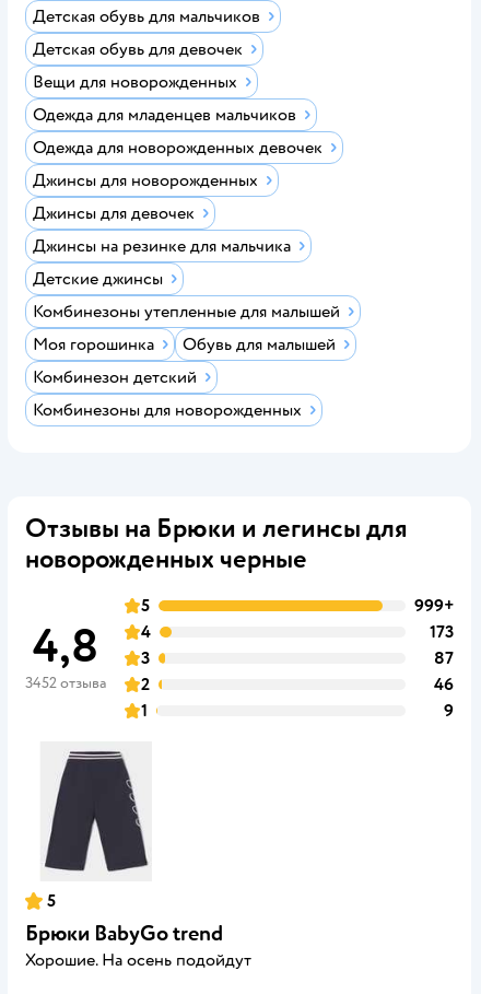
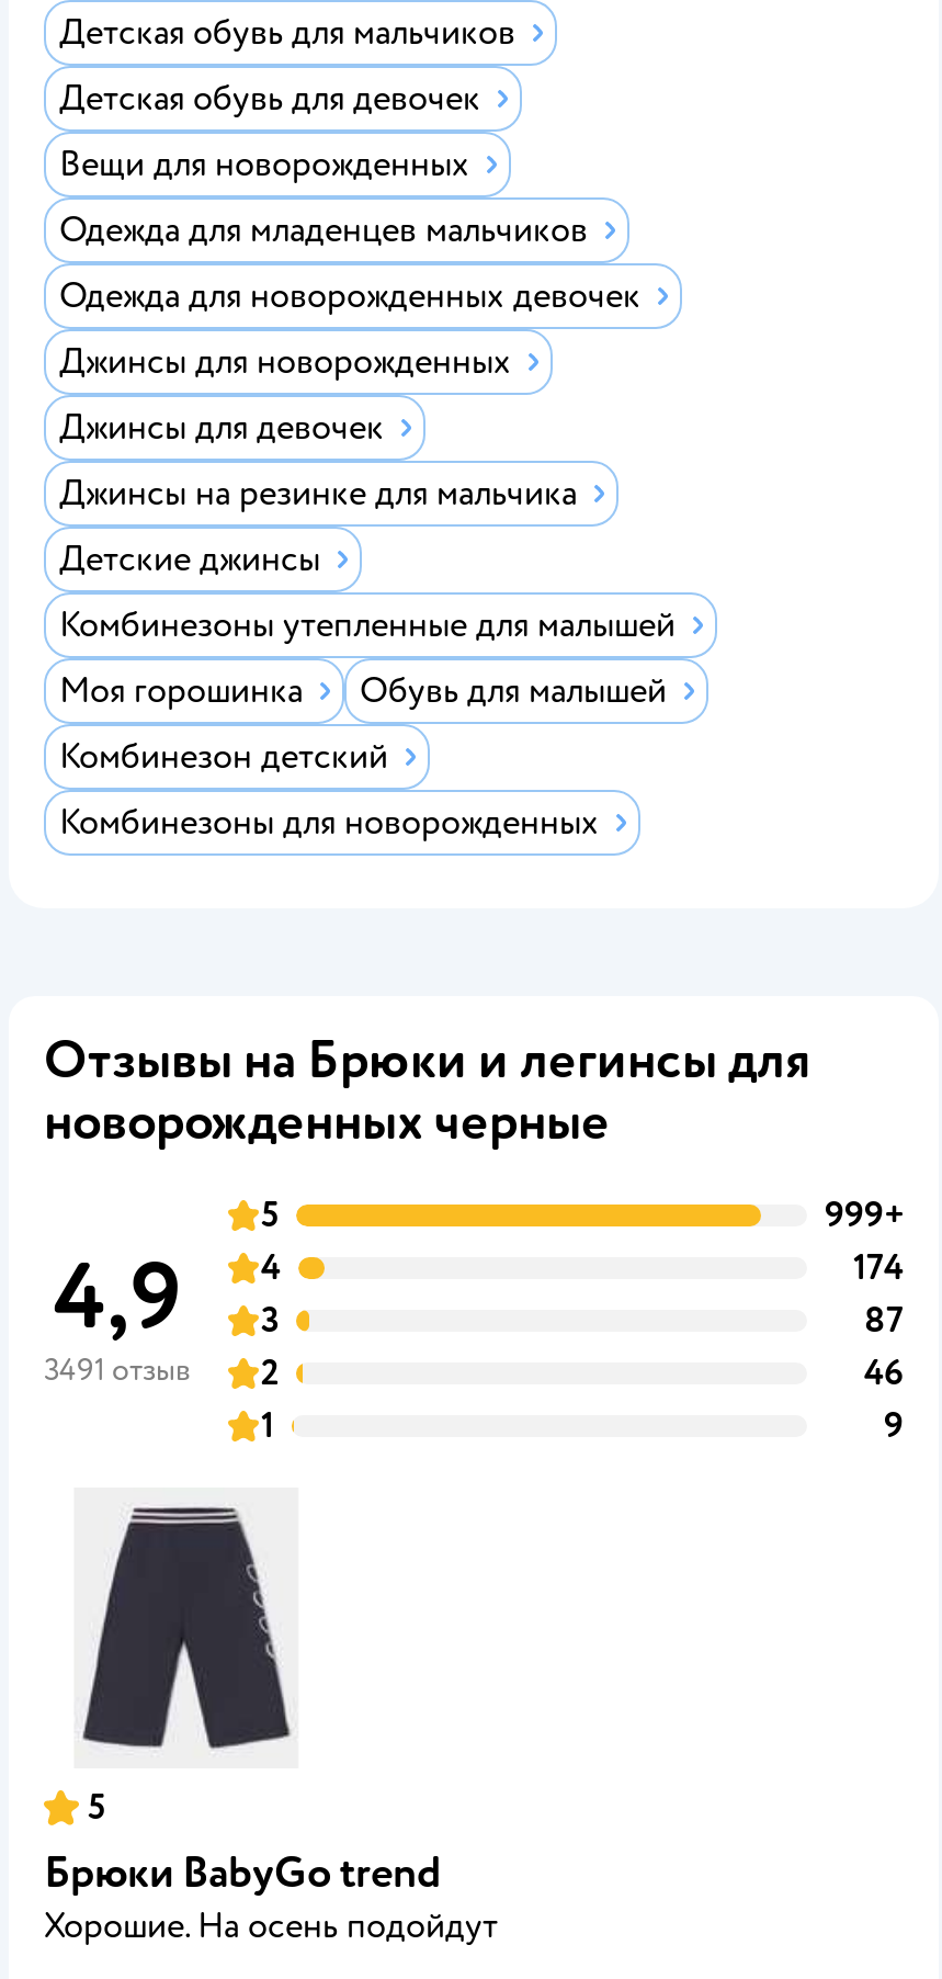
- 4,8
- 3452 отзыва
+ 4,9
+ 3491 отзыв

- 173
+ 174
